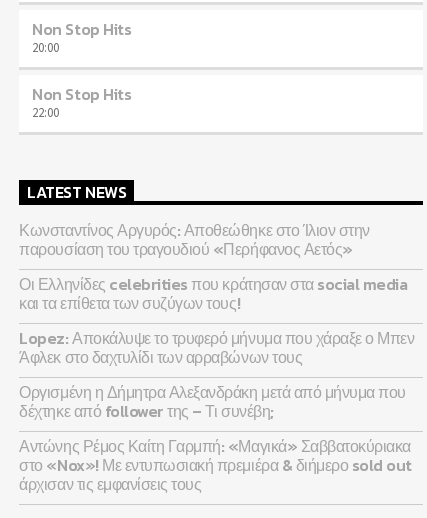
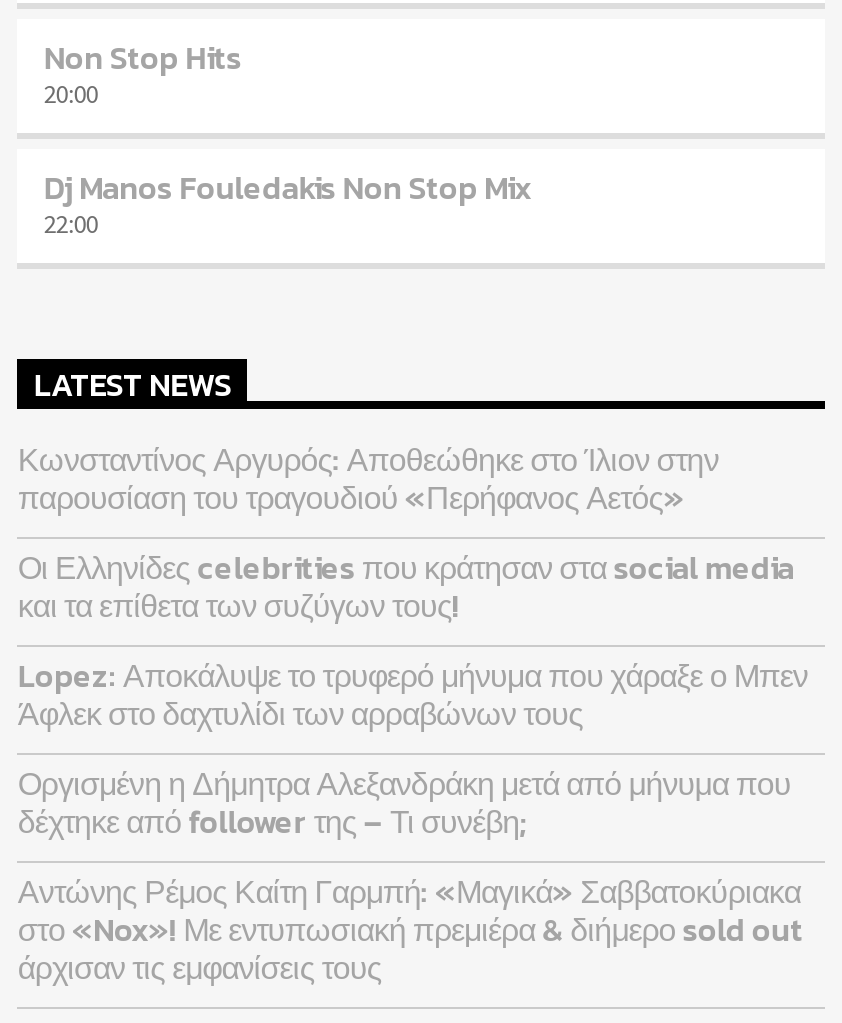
- Non Stop Hits
+ Dj Manos Fouledakis Non Stop Mix
